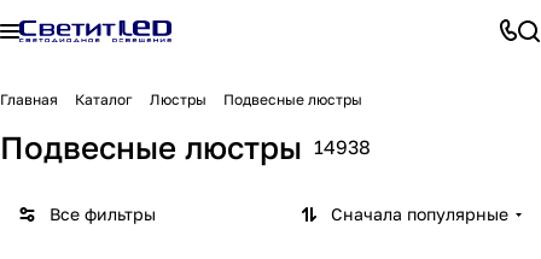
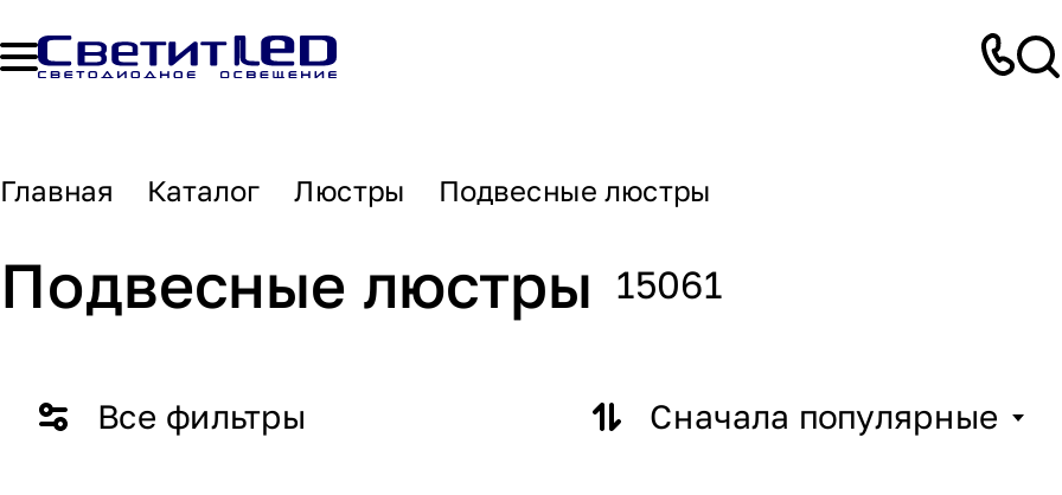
- Подвесные люстры 14938
+ Подвесные люстры 15061
